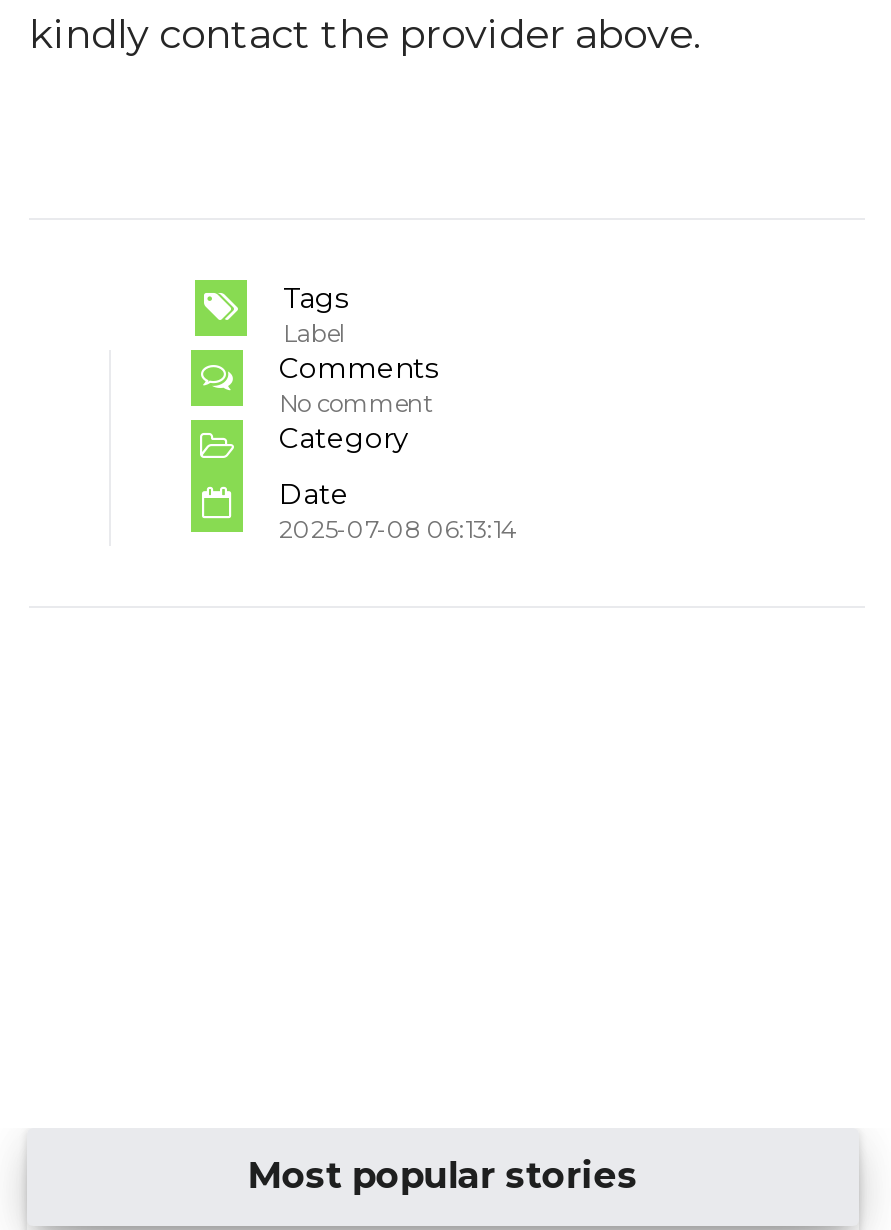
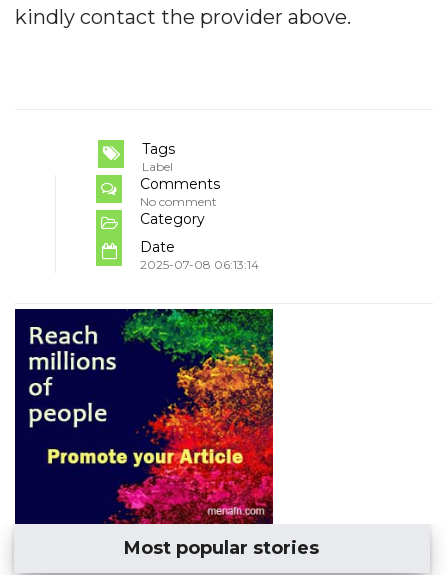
+ [image]
